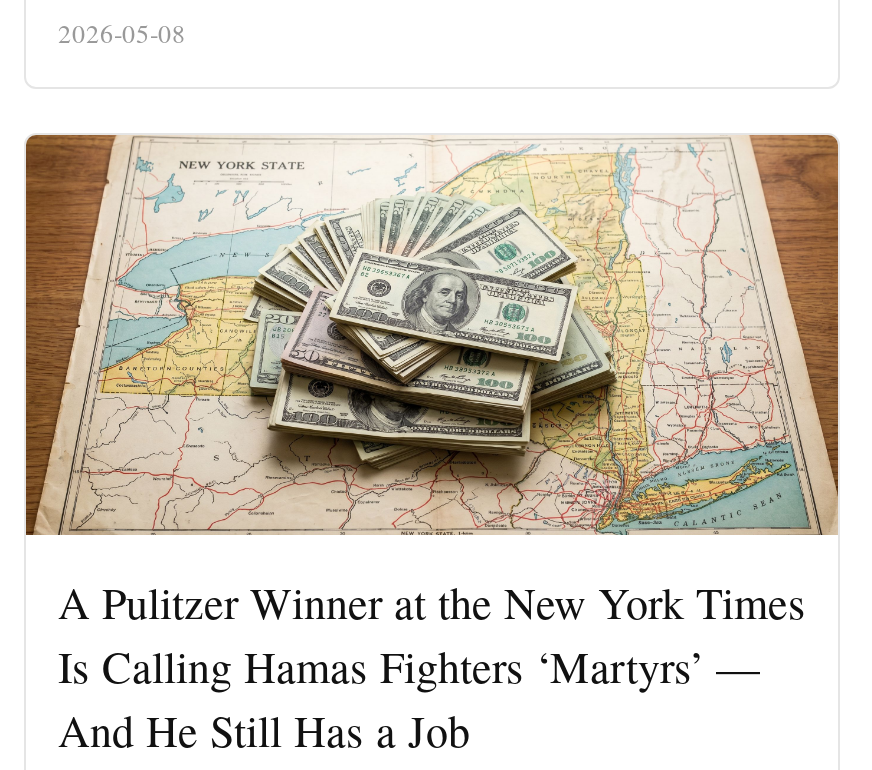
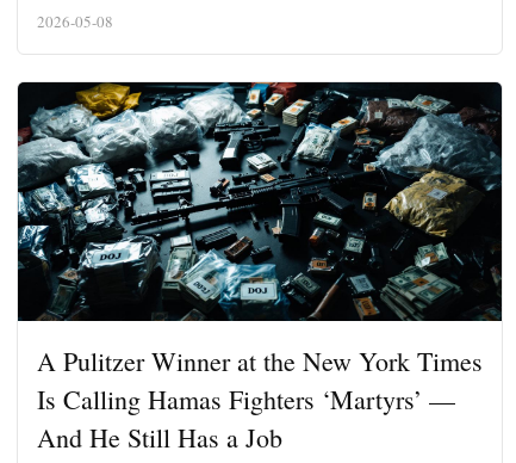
- [image]
+ [image]
